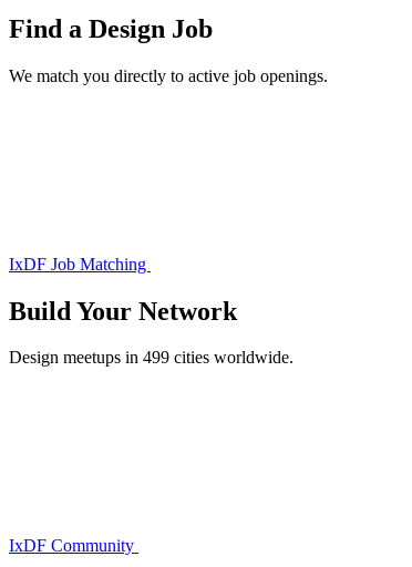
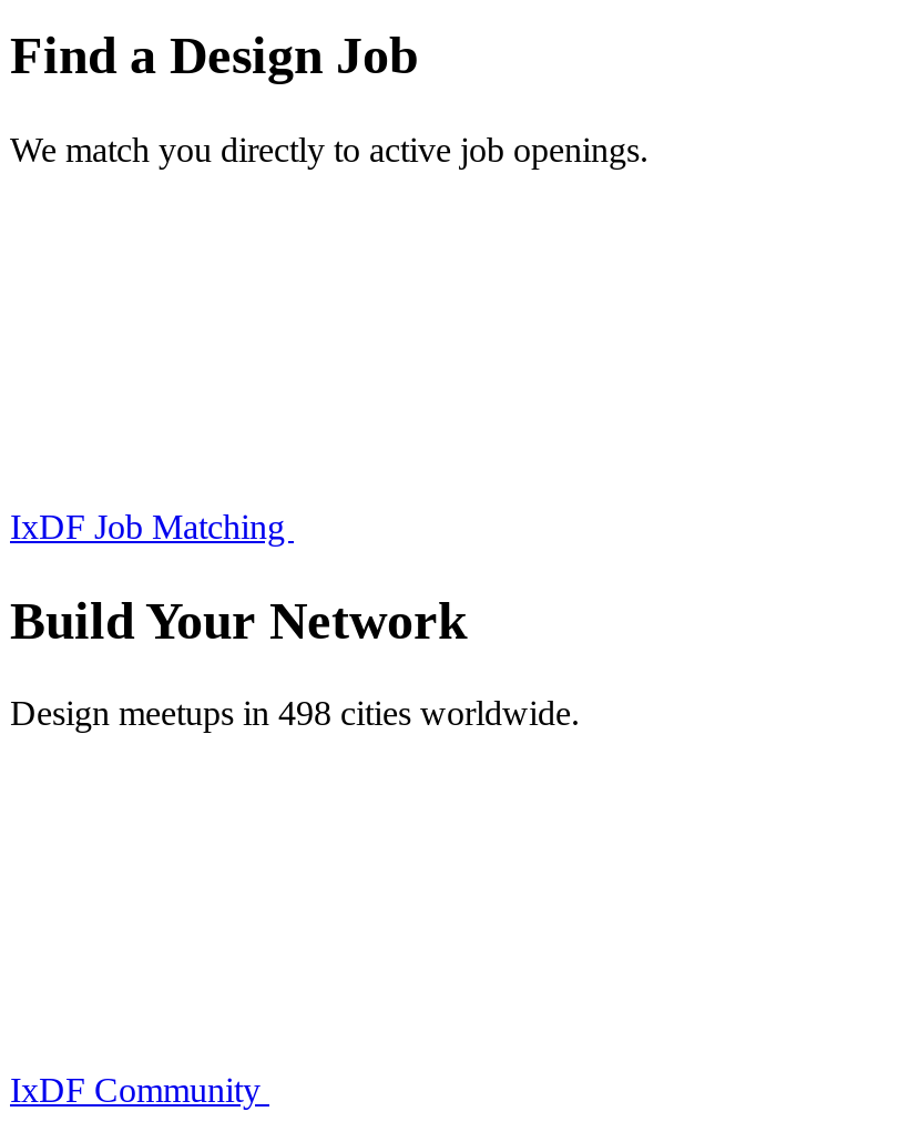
- Design meetups in 499 cities worldwide.
+ Design meetups in 498 cities worldwide.
